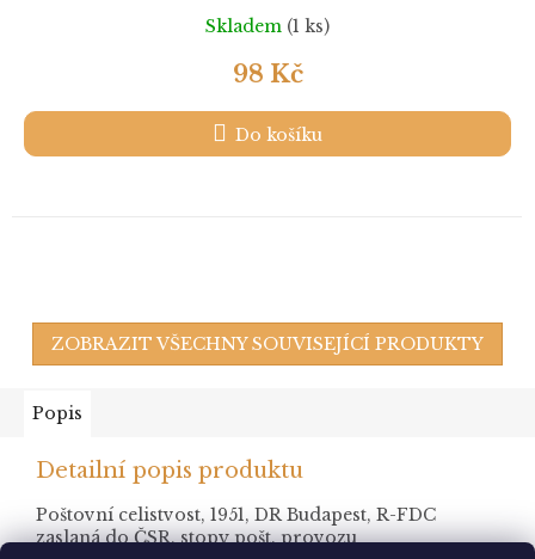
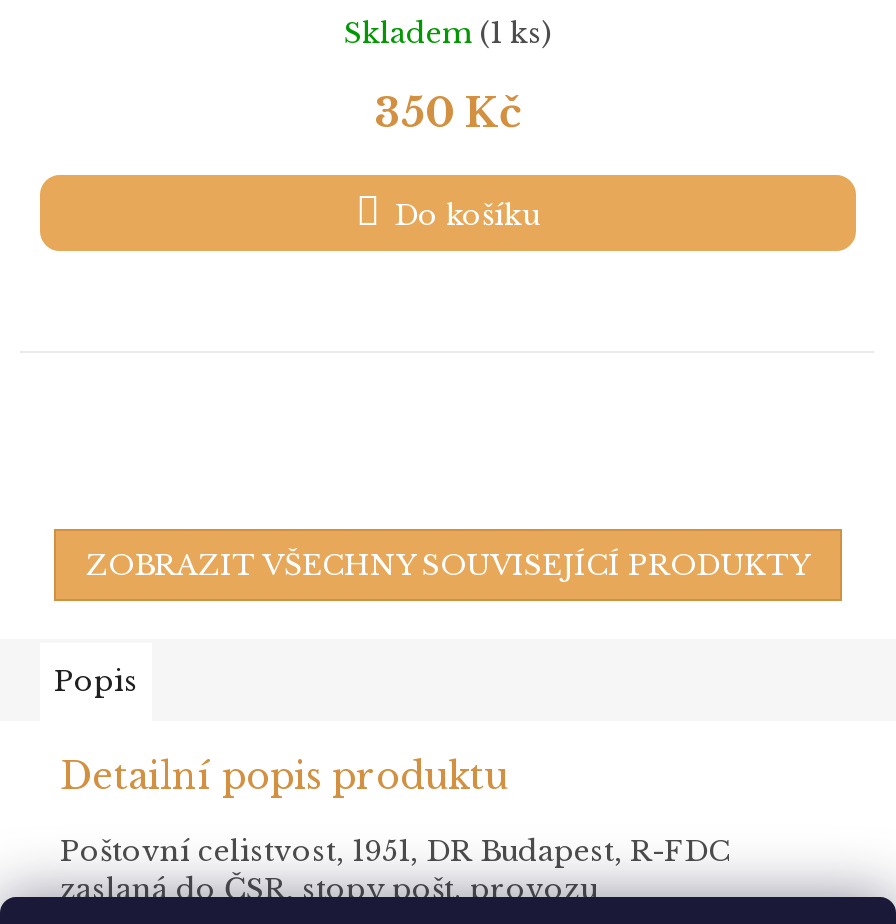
- 98 Kč
+ 350 Kč
